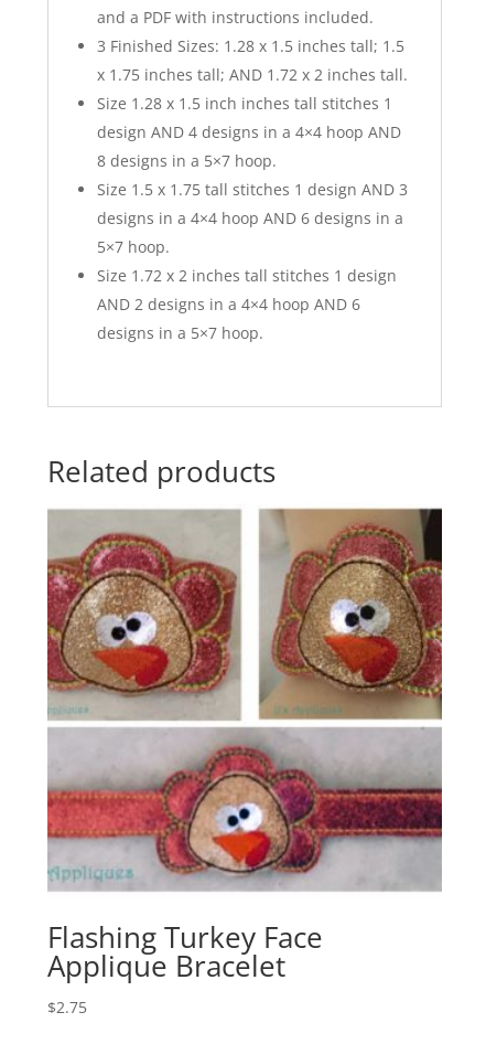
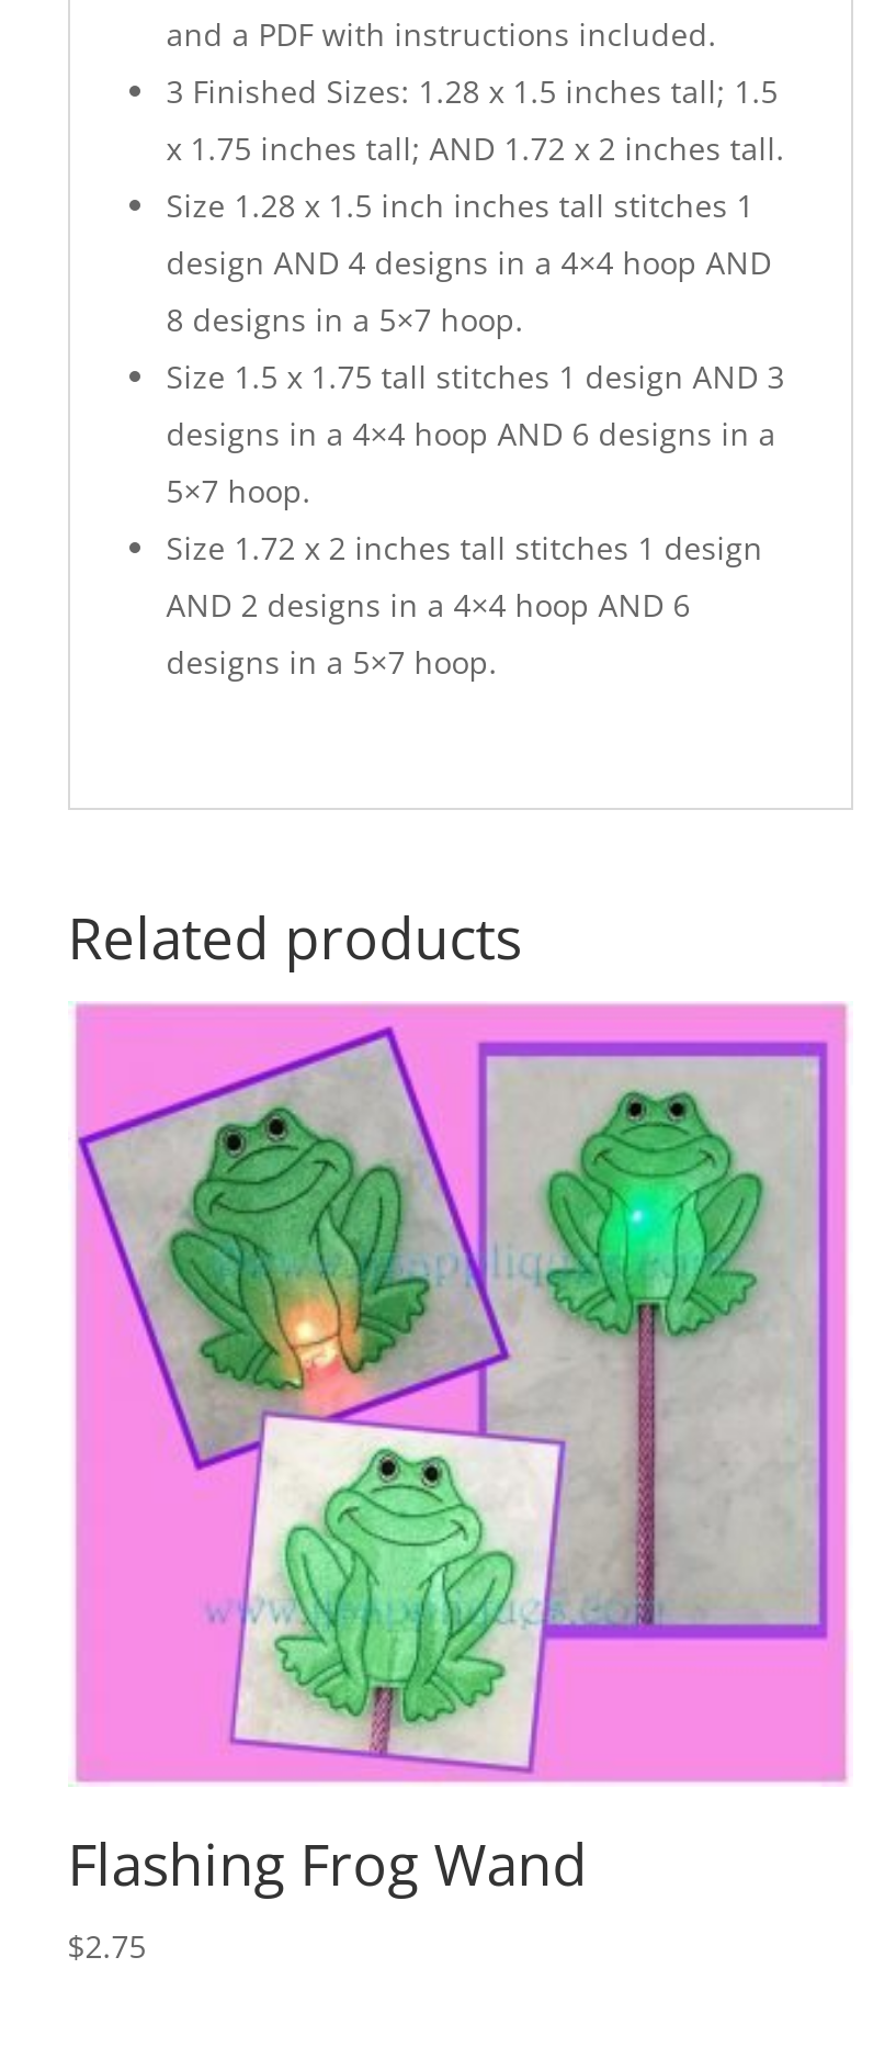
- [image]
- Flashing Turkey Face
- Applique Bracelet
+ [image]
+ Flashing Frog Wand
